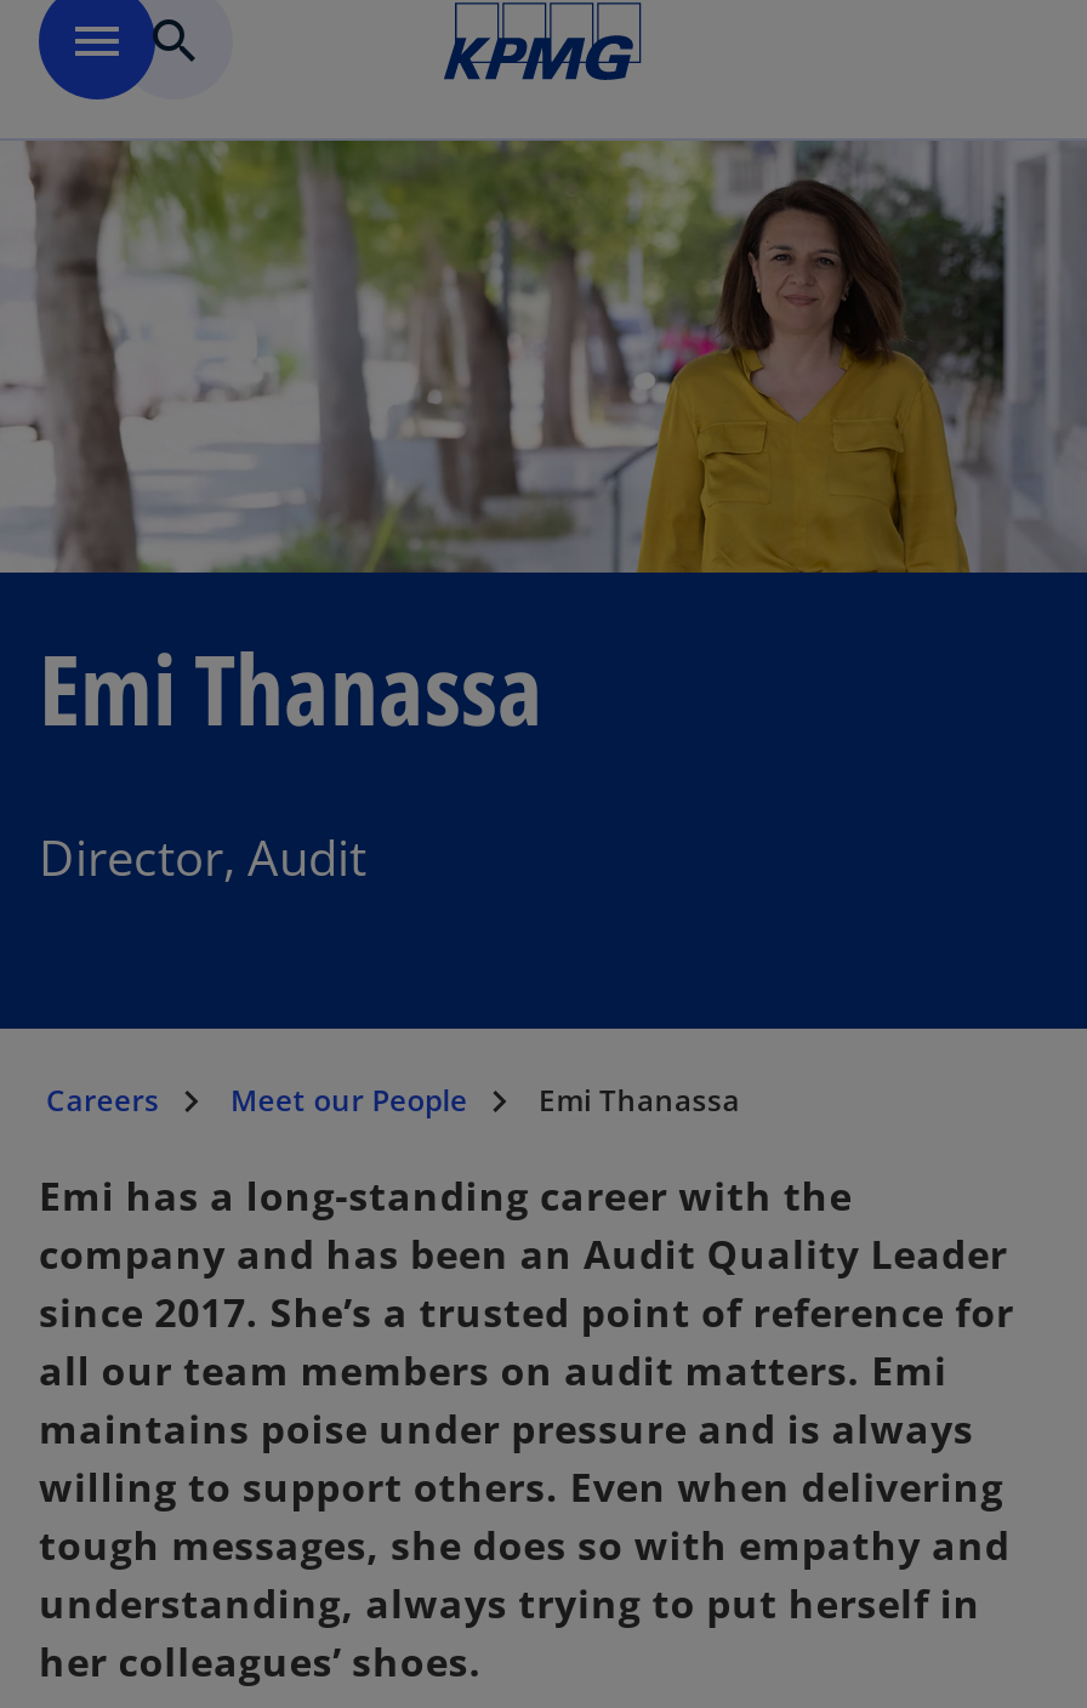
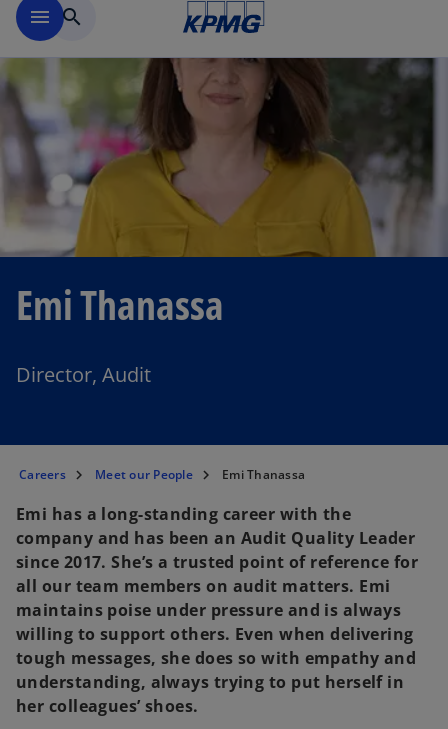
- [image]
+ [image]
